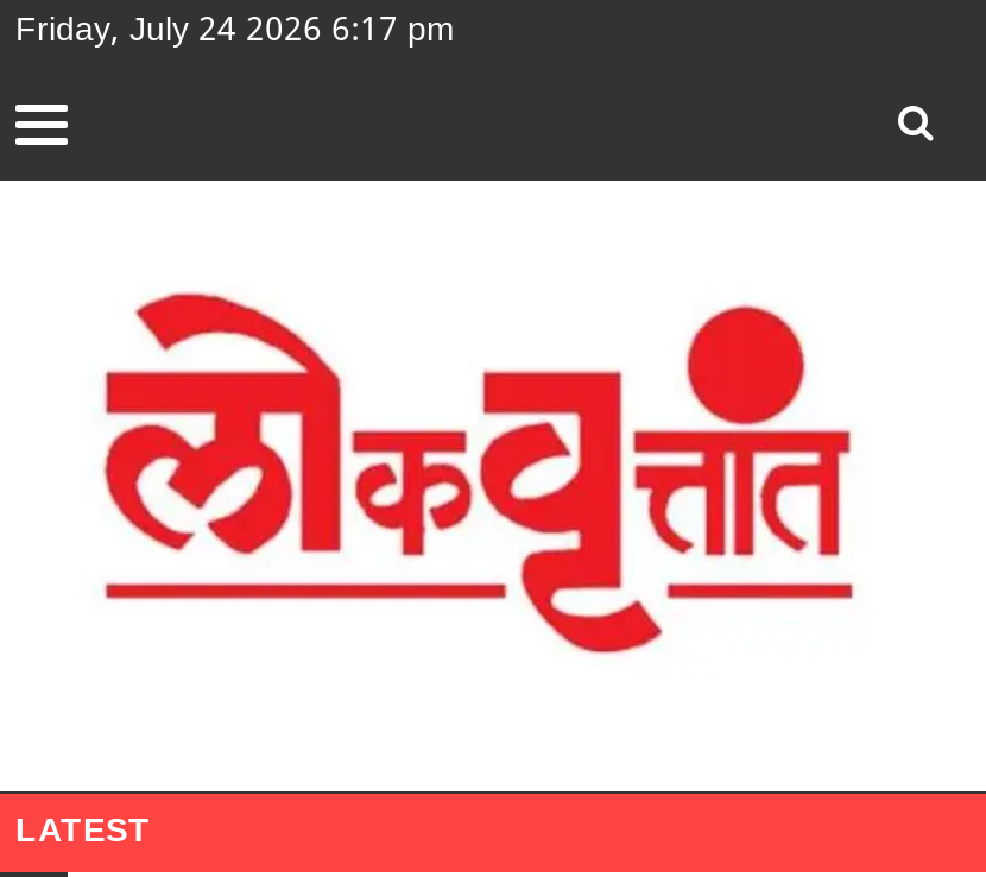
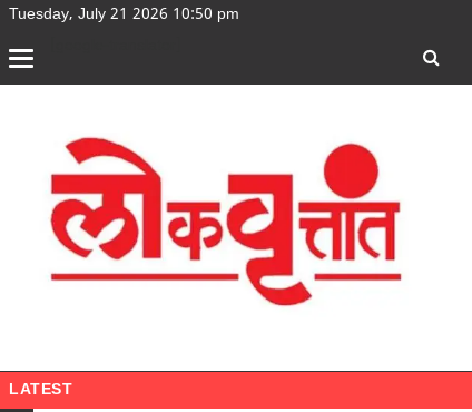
- Friday, July 24 2026 6:17 pm
+ Tuesday, July 21 2026 10:50 pm
